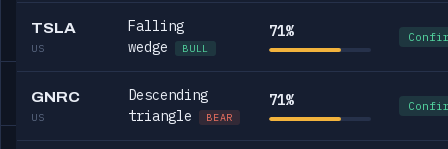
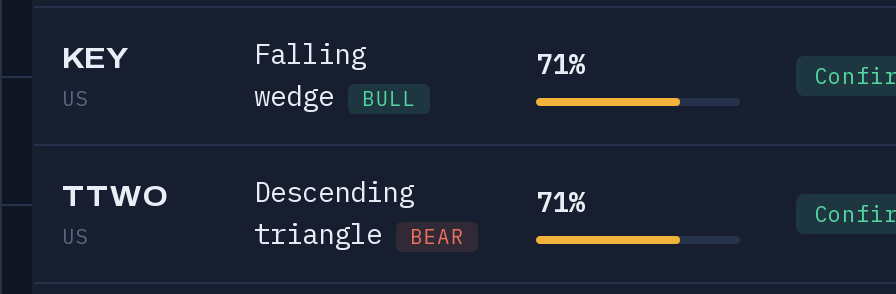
- TSLA
+ KEY

- GNRC
+ TTWO
